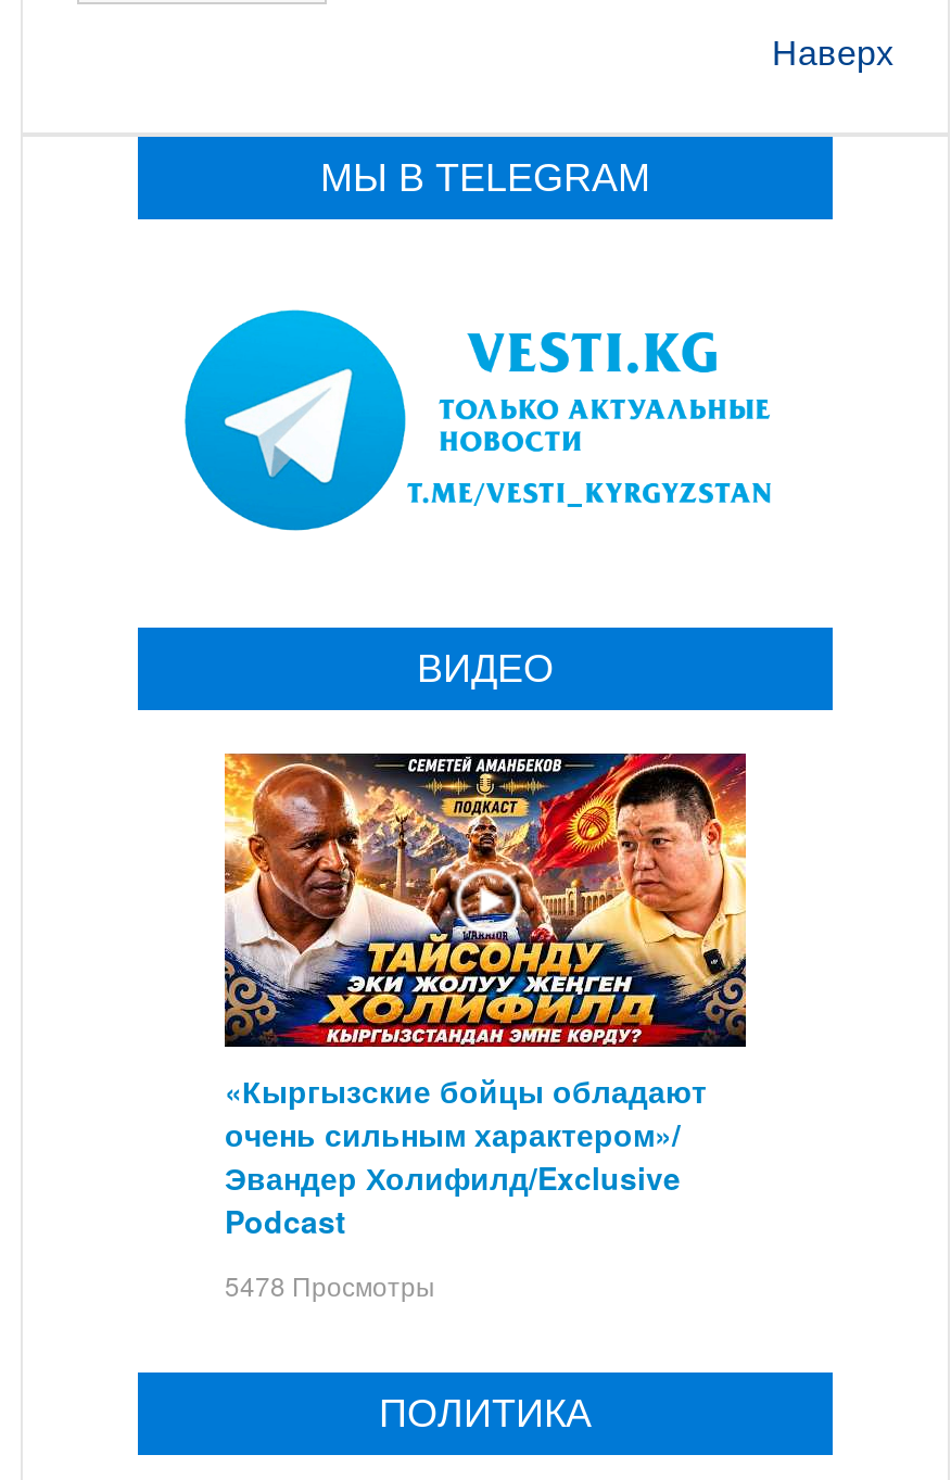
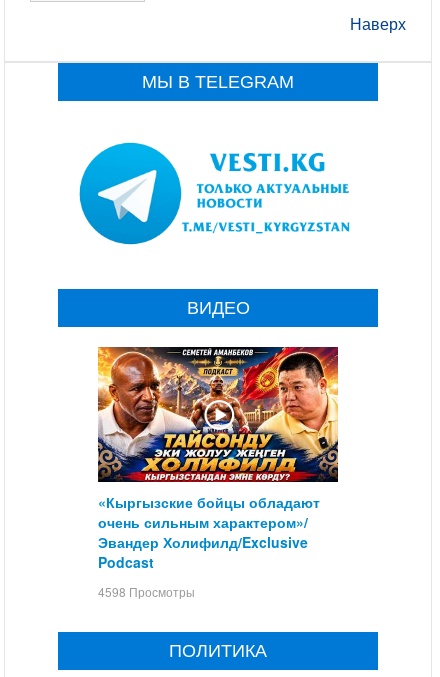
- 5478 Просмотры
+ 4598 Просмотры
